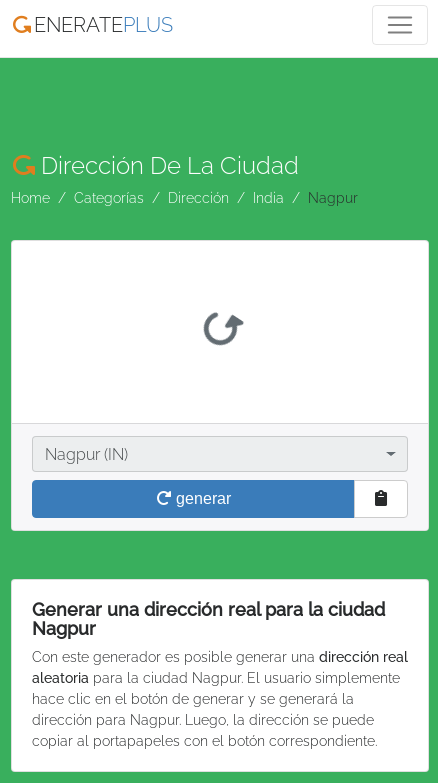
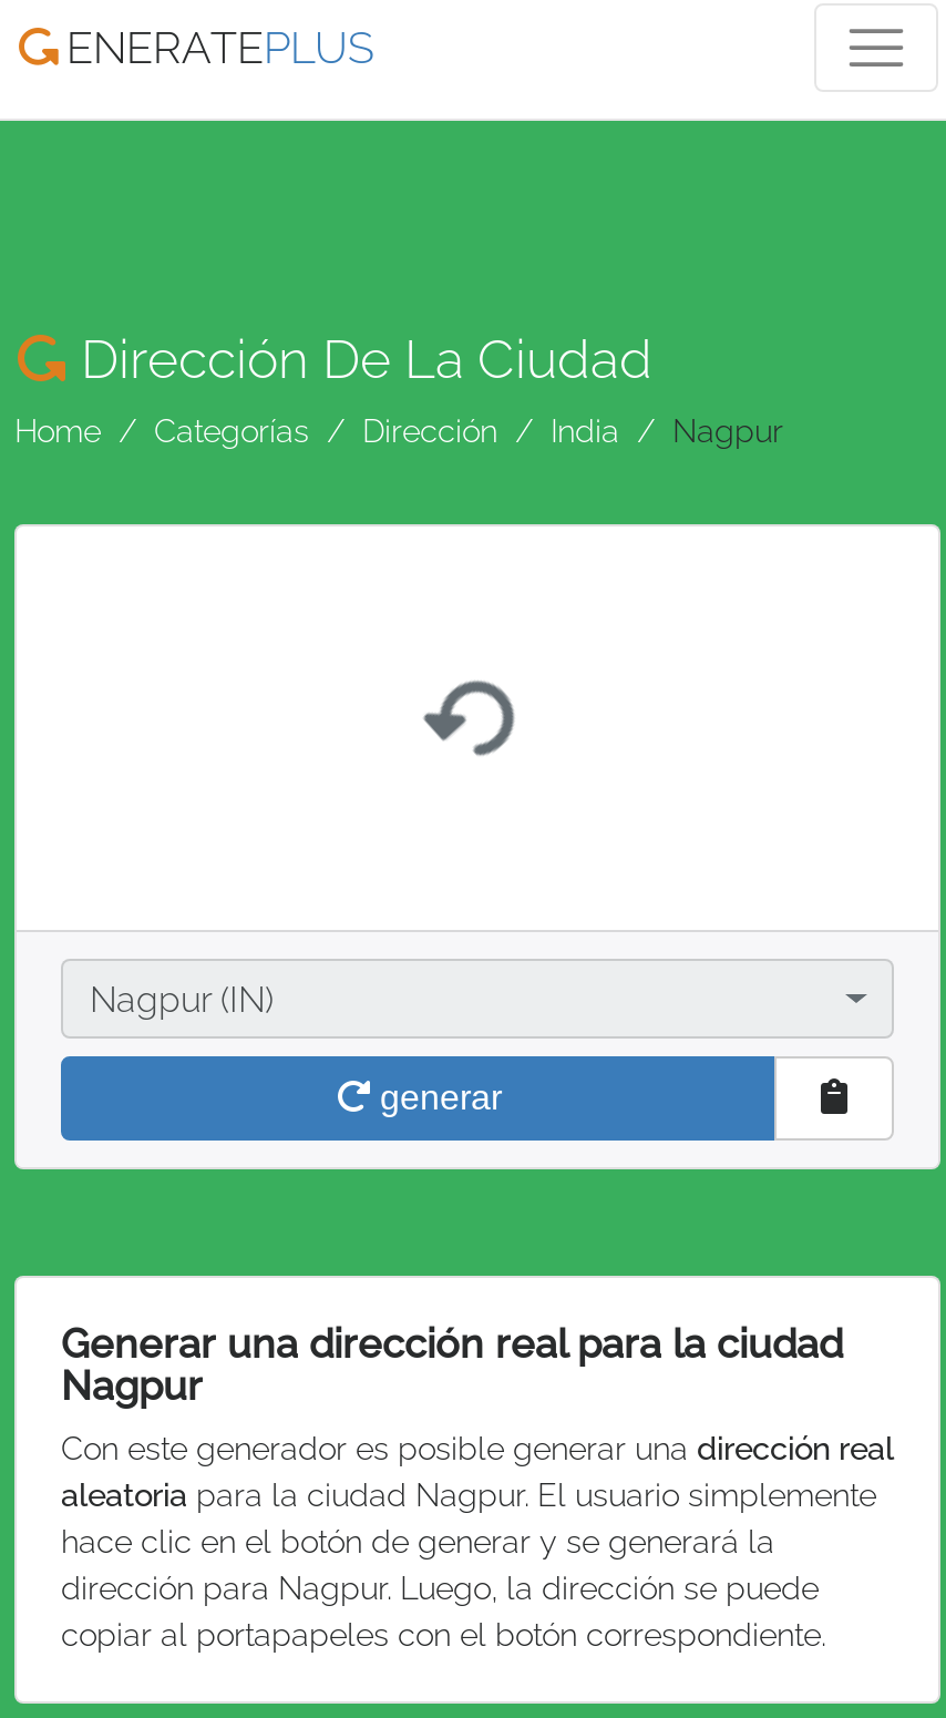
- [image]
+ [image]
